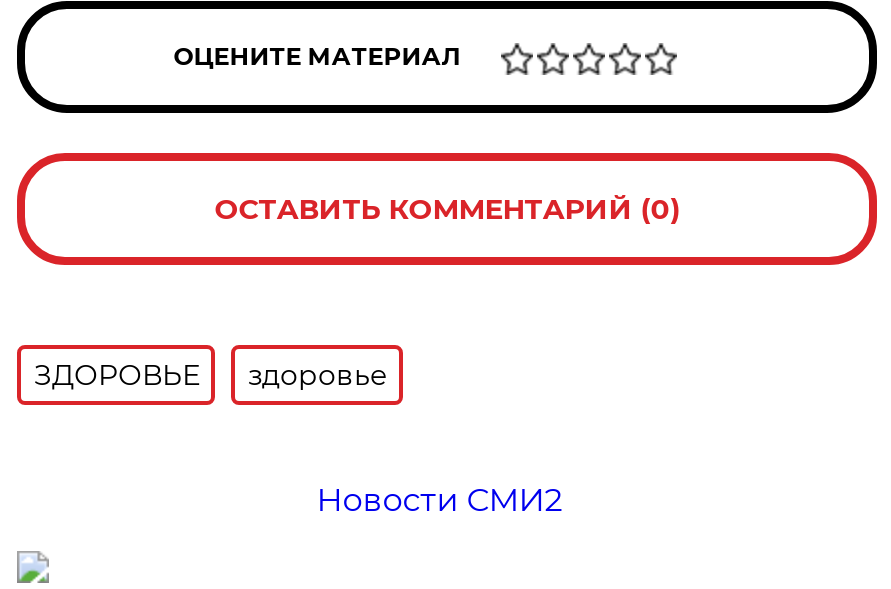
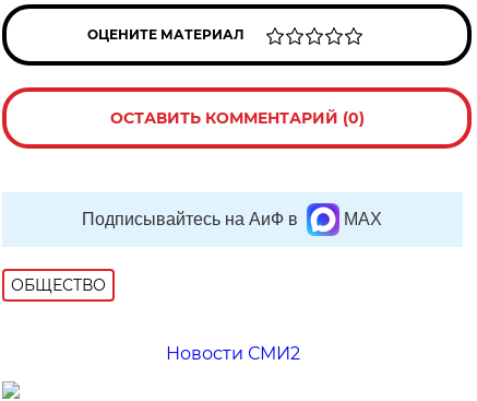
- ЗДОРОВЬЕ
- здоровье
+ Подписывайтесь на АиФ в
+ MAX
+ ОБЩЕСТВО
